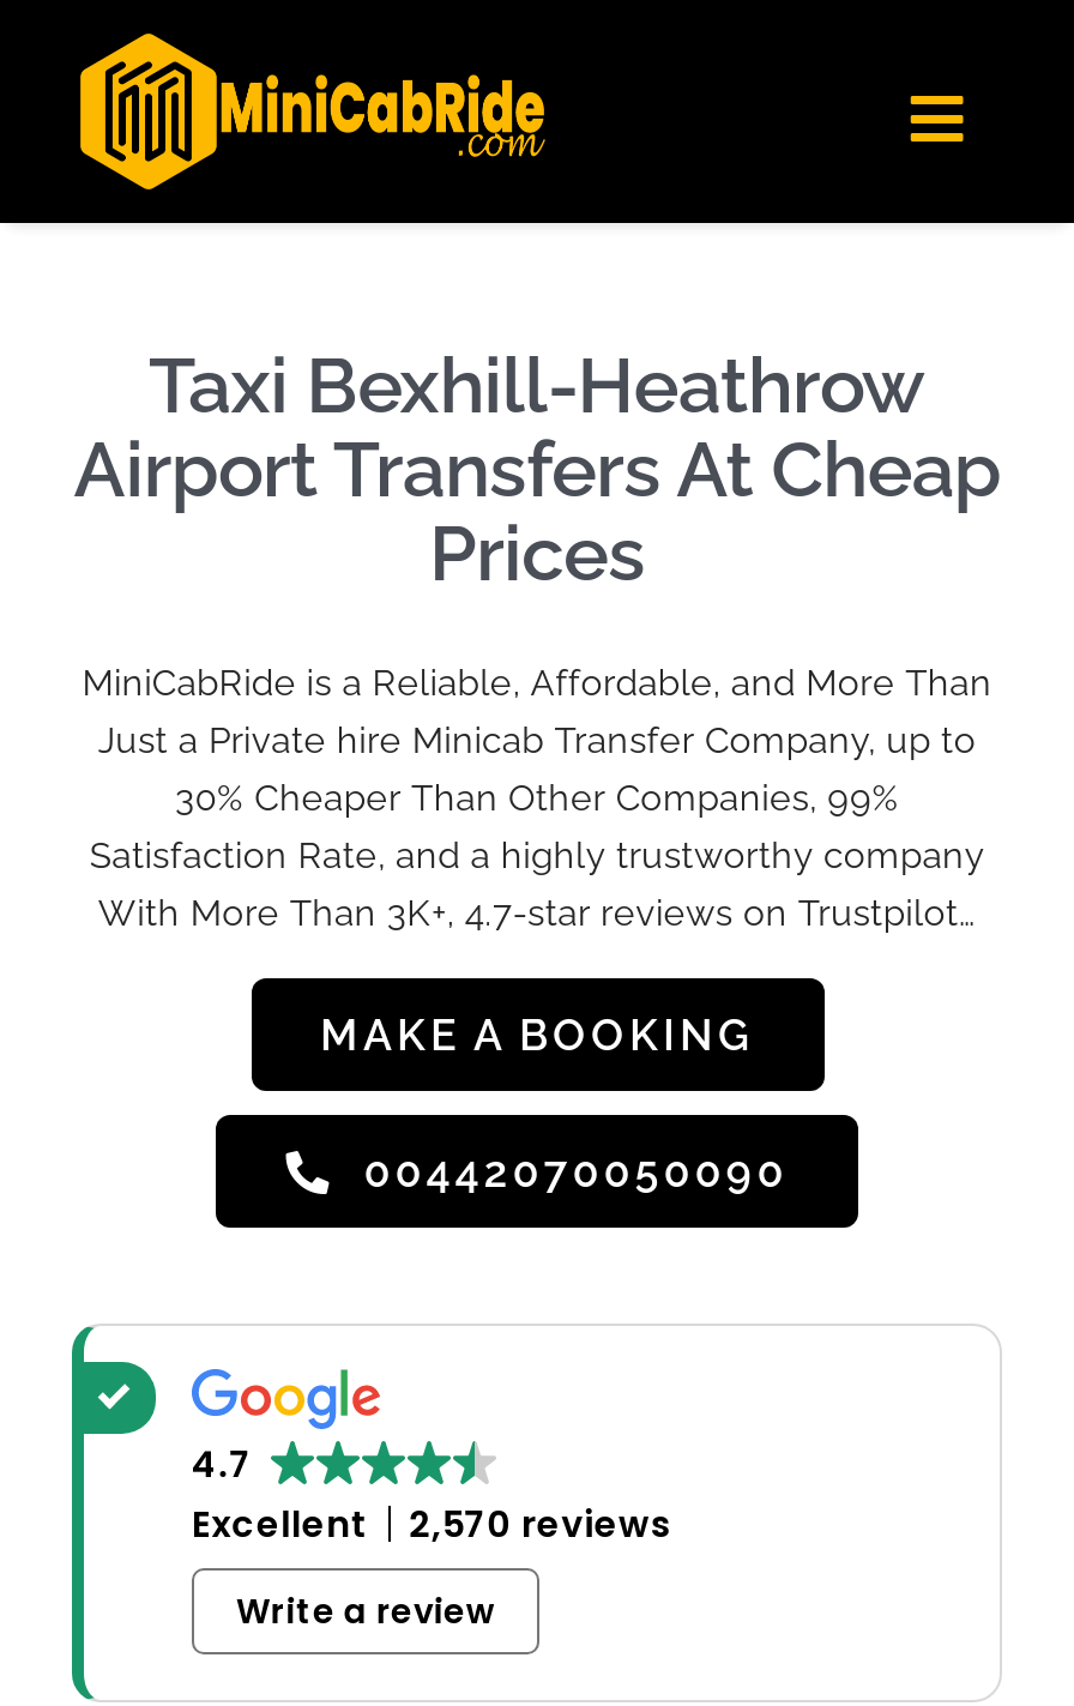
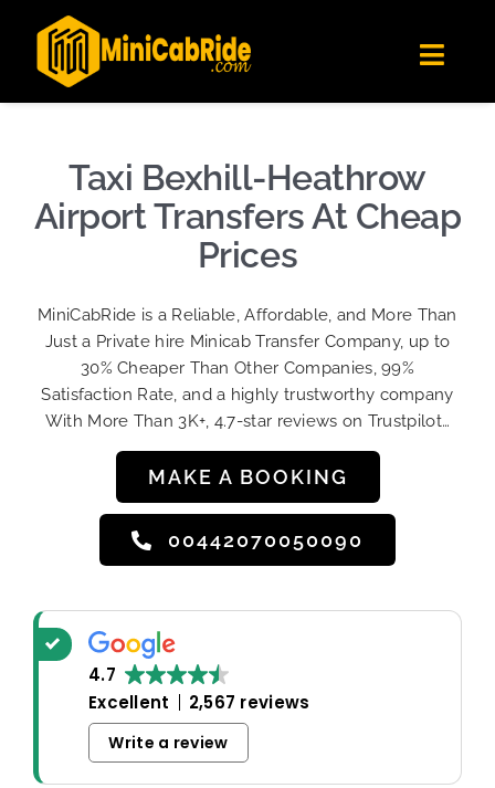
- Excellent 2,570 reviews
+ Excellent 2,567 reviews
